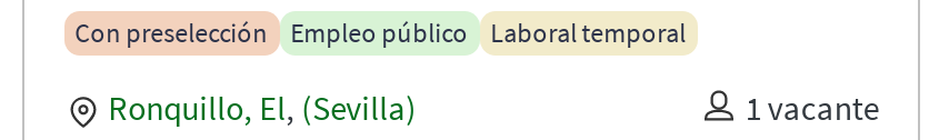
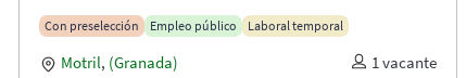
- Ronquillo, El, (Sevilla)
+ Motril, (Granada)
